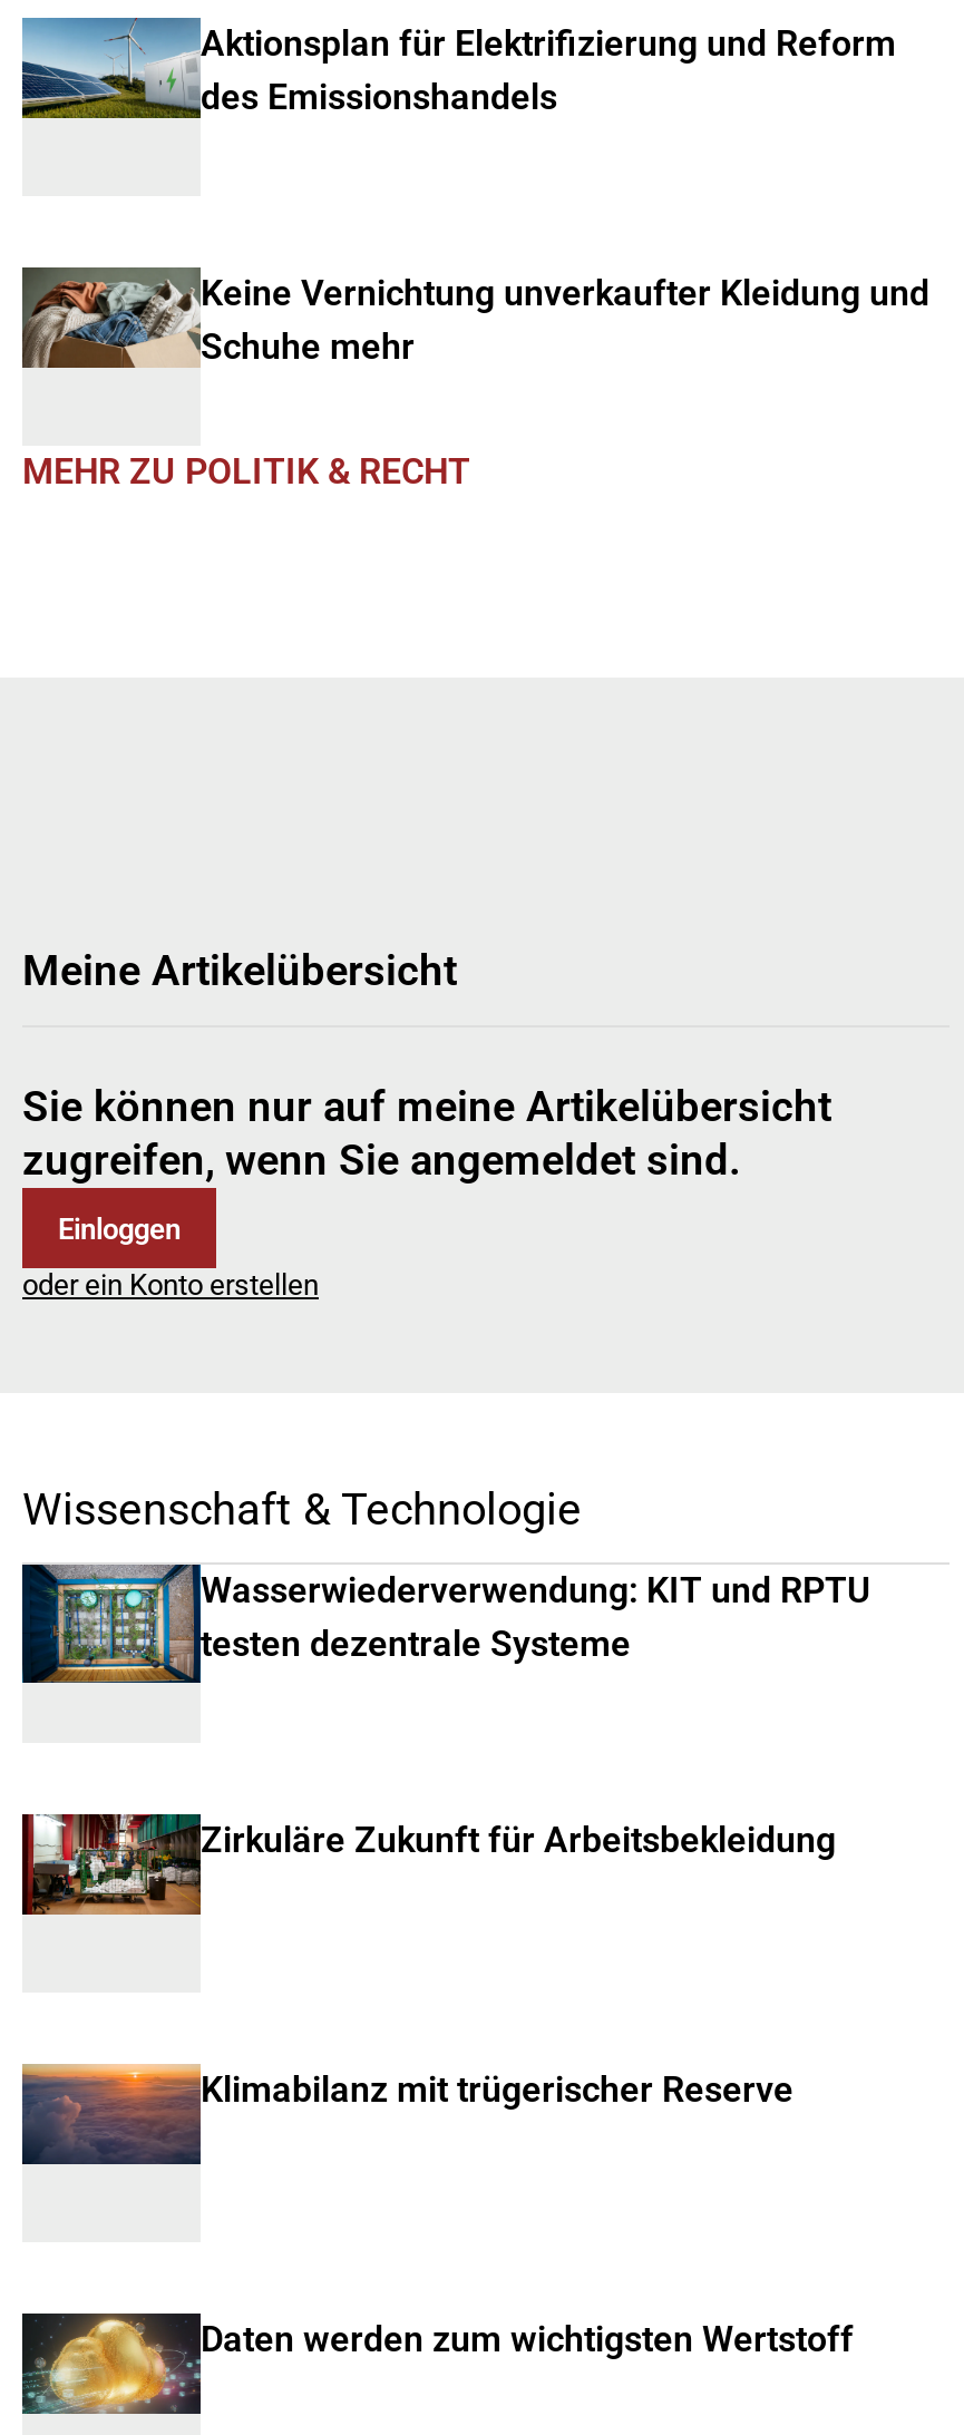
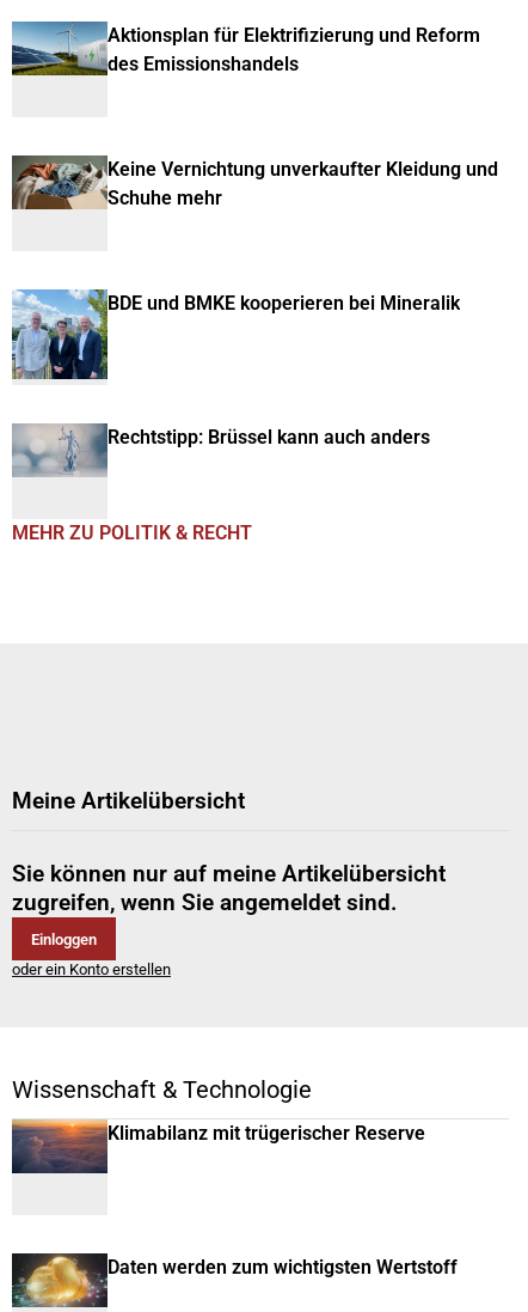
+ [image]
+ BDE und BMKE kooperieren bei Mineralik

+ [image]
+ Rechtstipp: Brüssel kann auch anders

moved down: MEHR ZU POLITIK & RECHT | Meine Artikelübersicht | Sie können nur auf meine Artikelübersicht | zugreifen, wenn Sie angemeldet sind. | Einloggen | oder ein Konto erstellen | Wissenschaft & Technologie

- [image]
- Wasserwiederverwendung: KIT und RPTU
- testen dezentrale Systeme

- [image]
- Zirkuläre Zukunft für Arbeitsbekleidung
